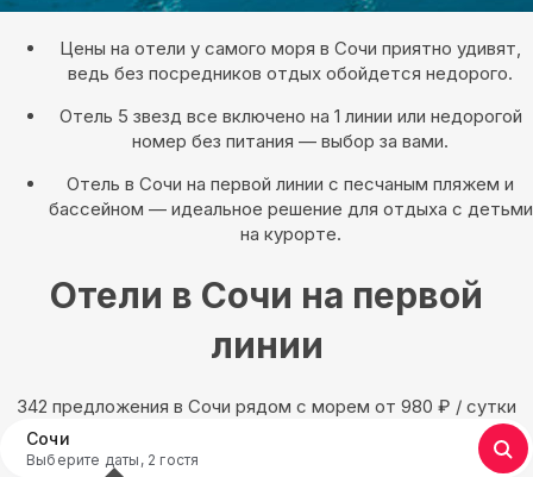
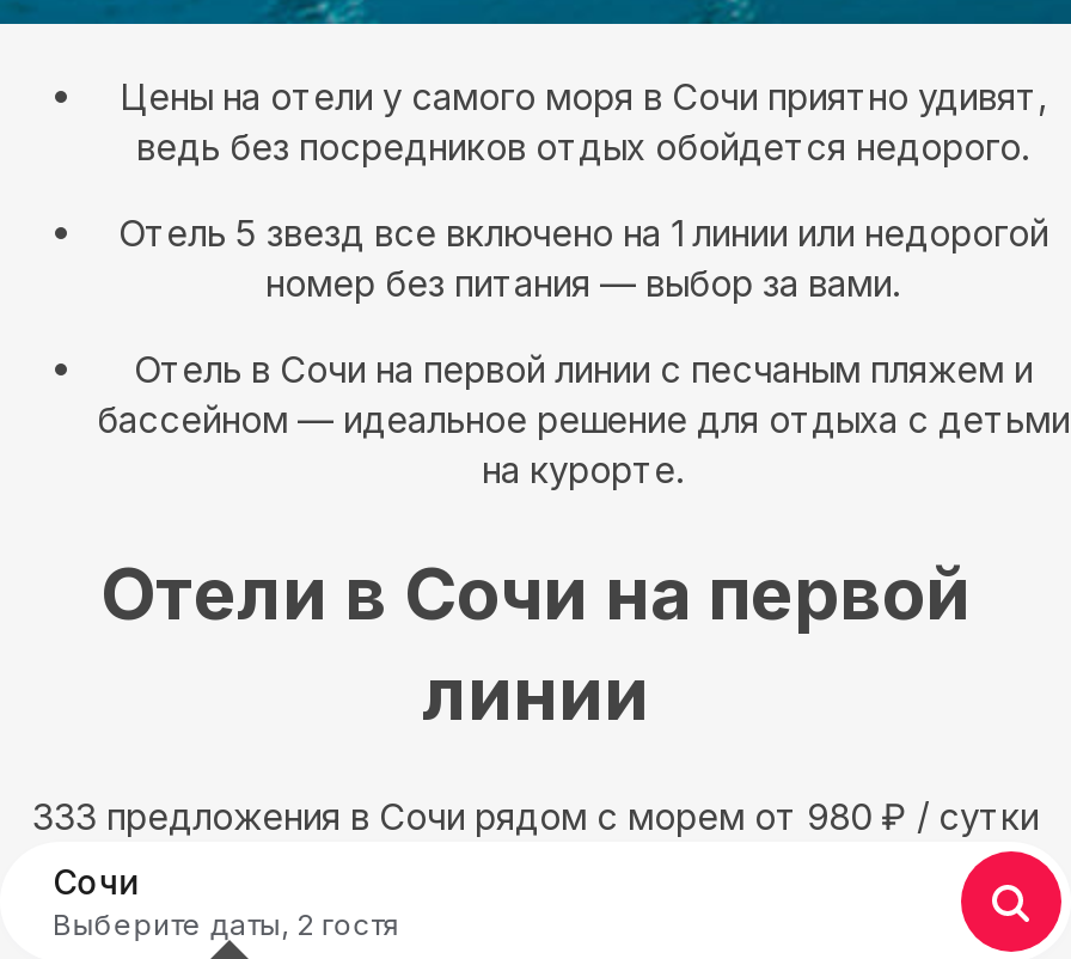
- 342 предложения в Сочи рядом с морем oт 980 ₽ / сутки
+ 333 предложения в Сочи рядом с морем oт 980 ₽ / сутки
